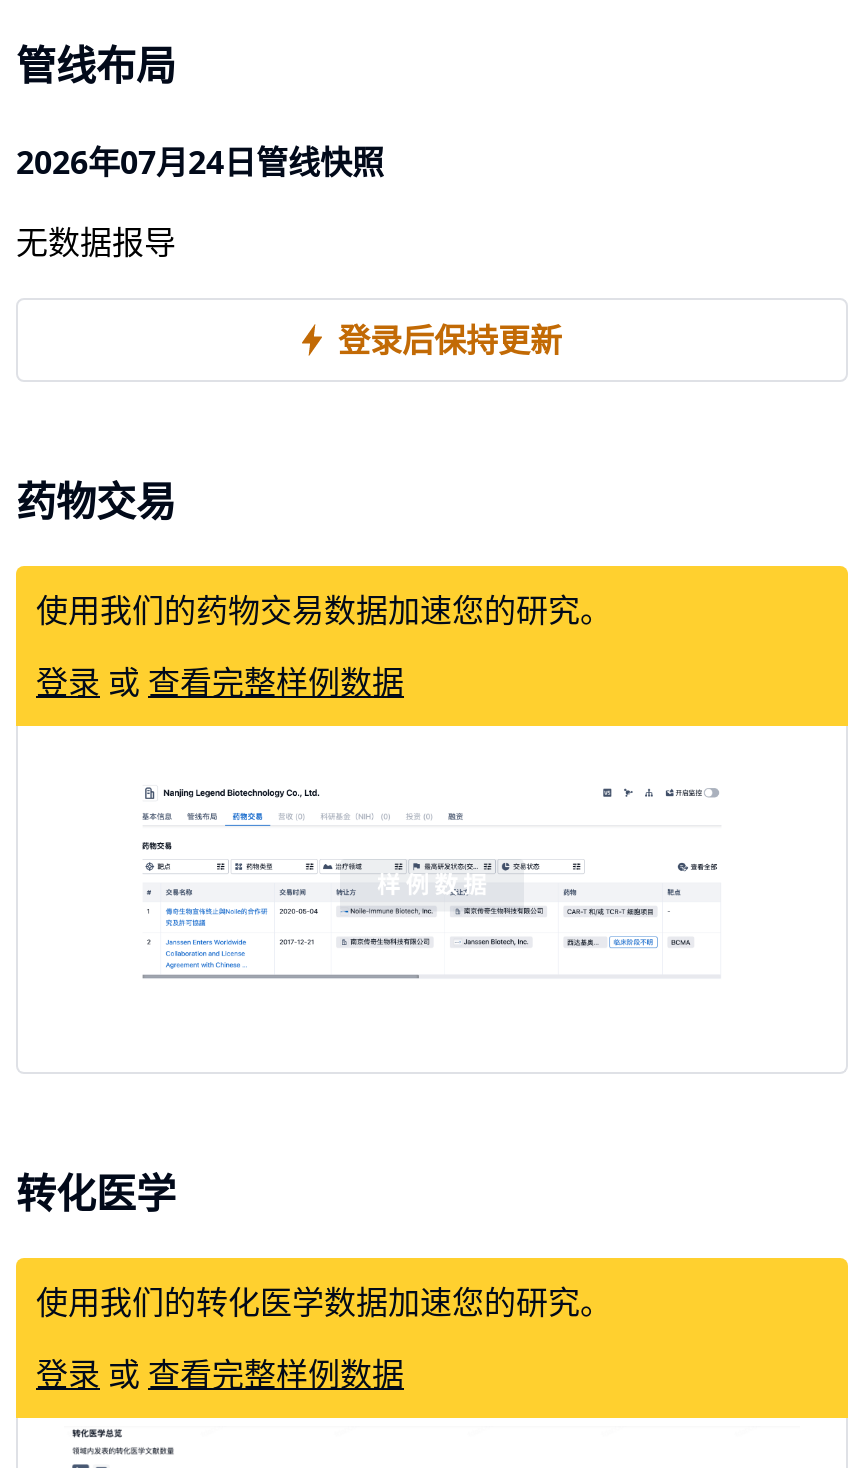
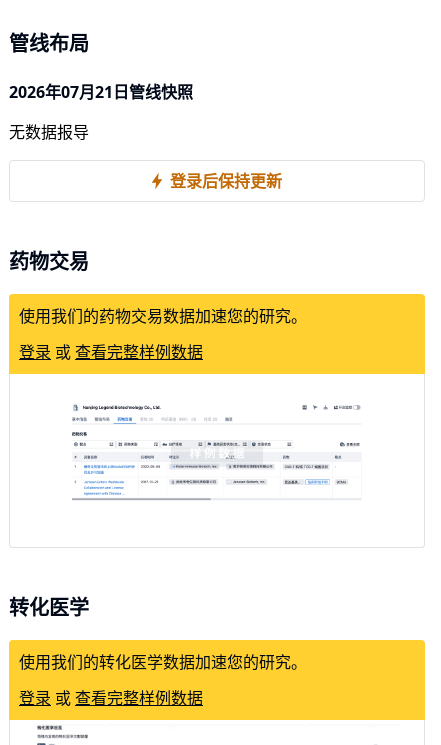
- 2026年07月24日管线快照
+ 2026年07月21日管线快照
